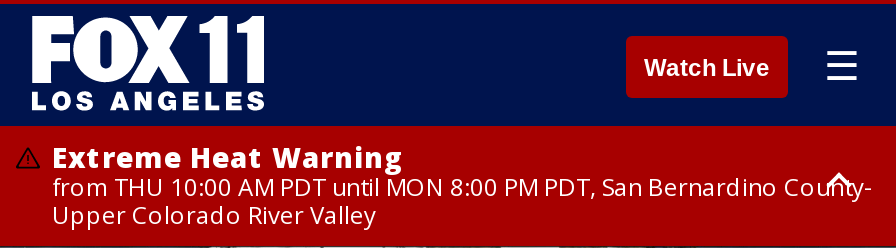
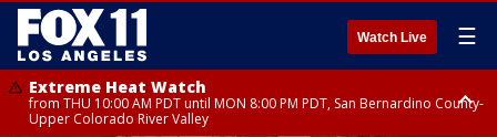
- Extreme Heat Warning
+ Extreme Heat Watch
